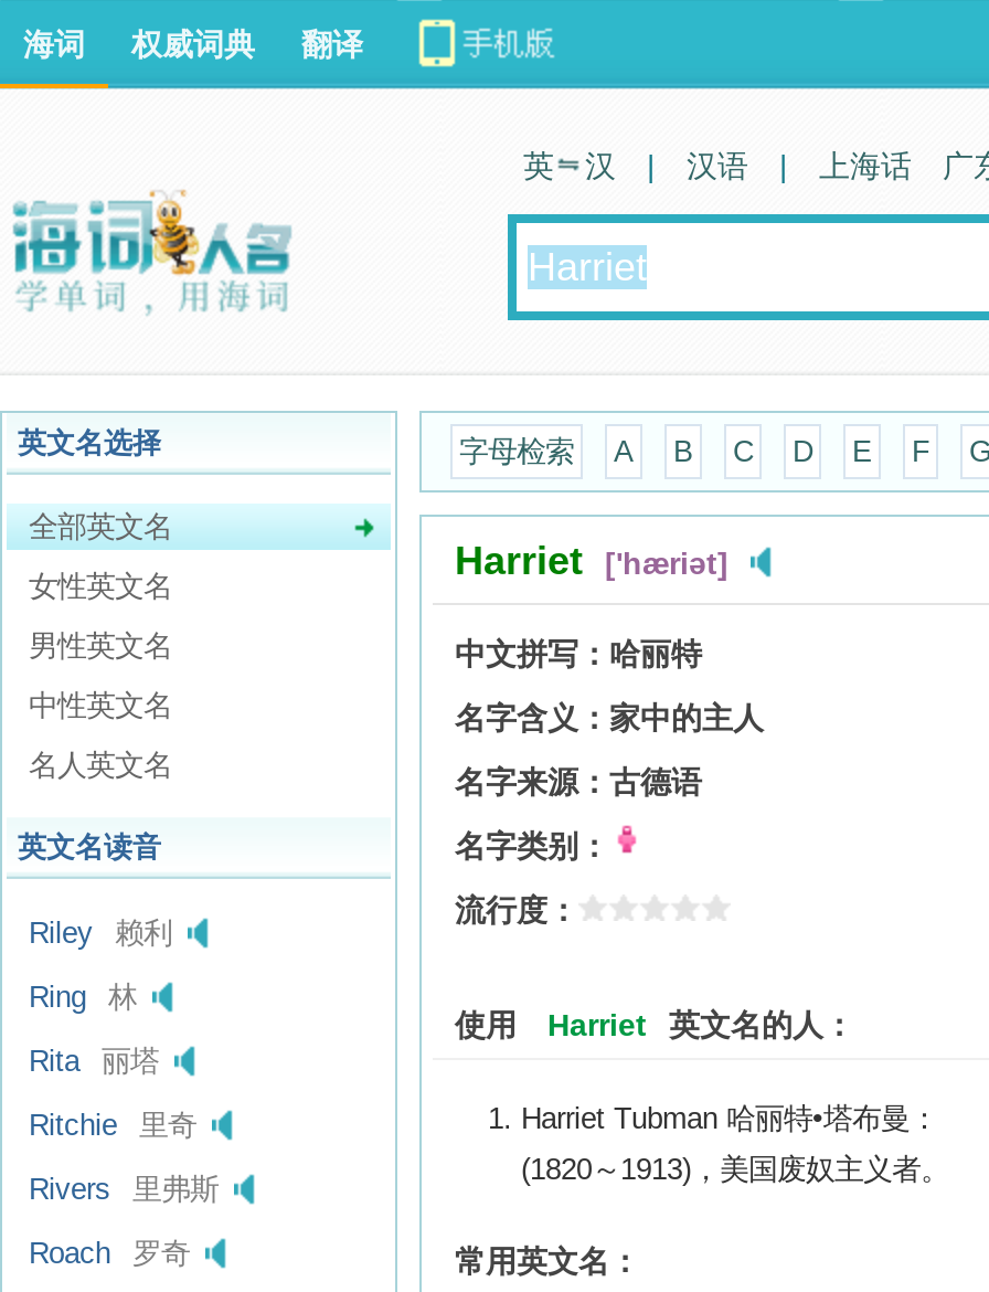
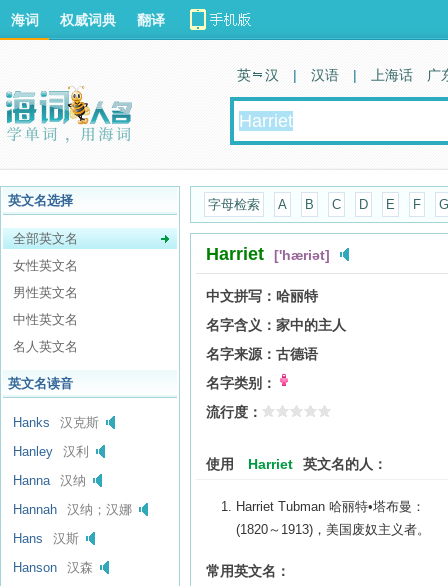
- Riley
- 赖利
+ Hanks
+ 汉克斯

- Ring
- 林
+ Hanley
+ 汉利

- Rita
- 丽塔
+ Hanna
+ 汉纳

- Ritchie
- 里奇
+ Hannah
+ 汉纳；汉娜

- Rivers
- 里弗斯
+ Hans
+ 汉斯

- Roach
- 罗奇
+ Hanson
+ 汉森
